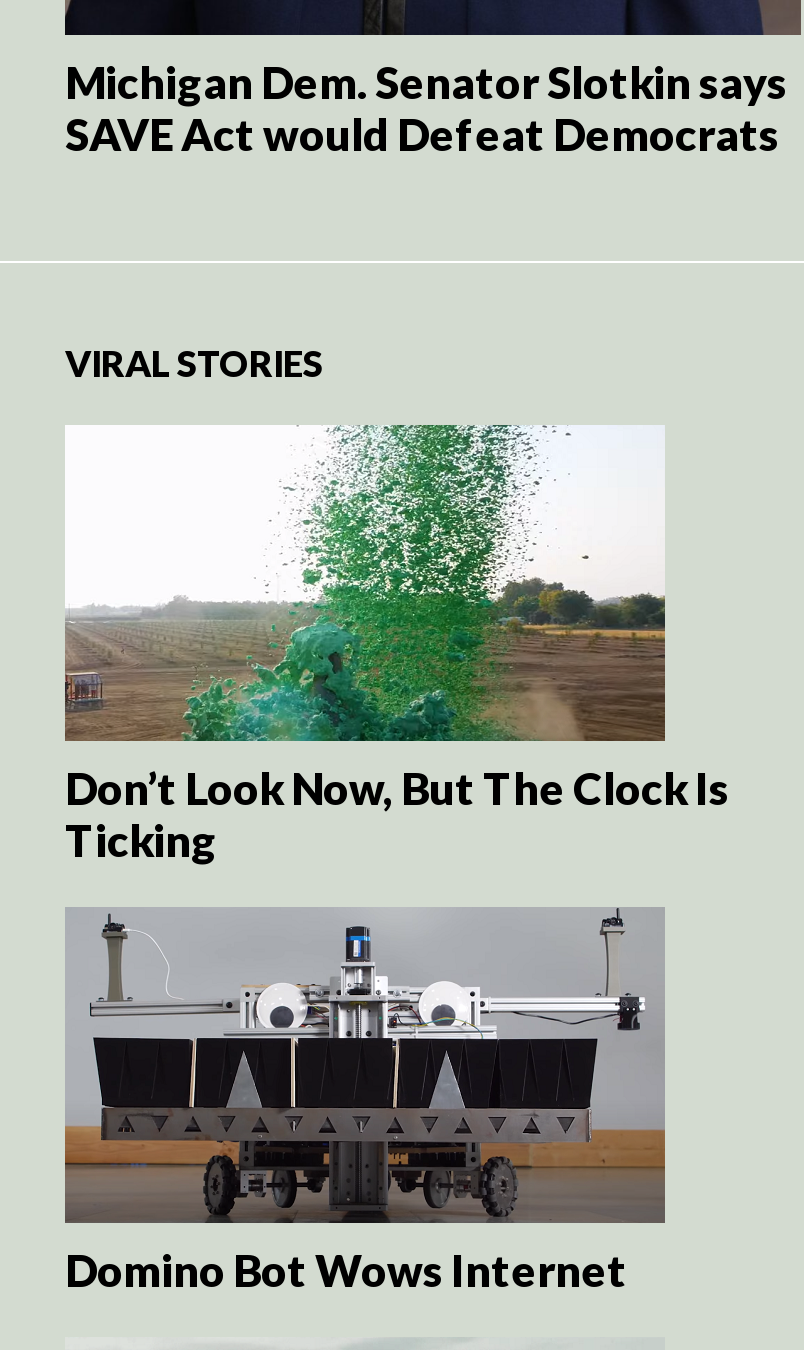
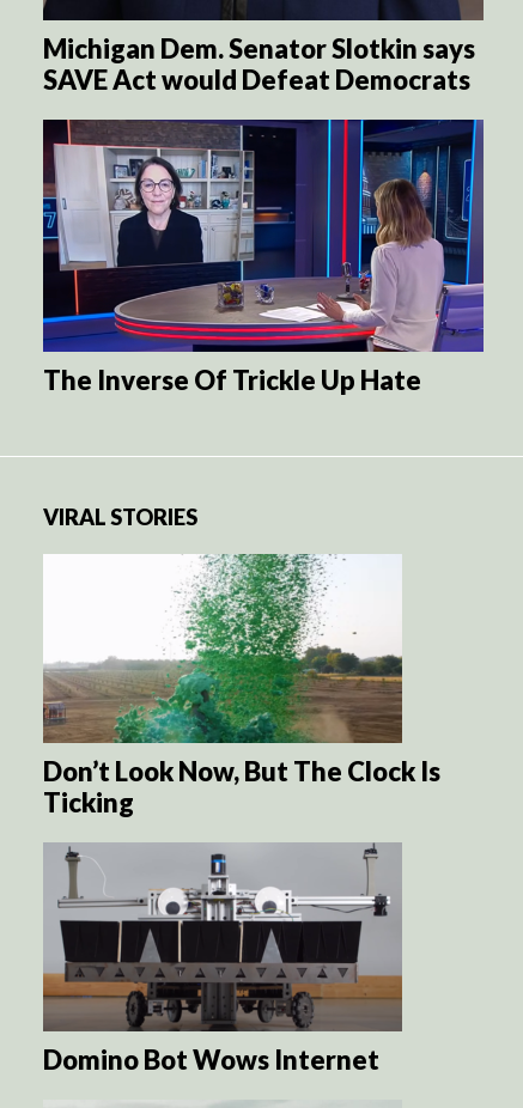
+ [image]
+ The Inverse Of Trickle Up Hate
